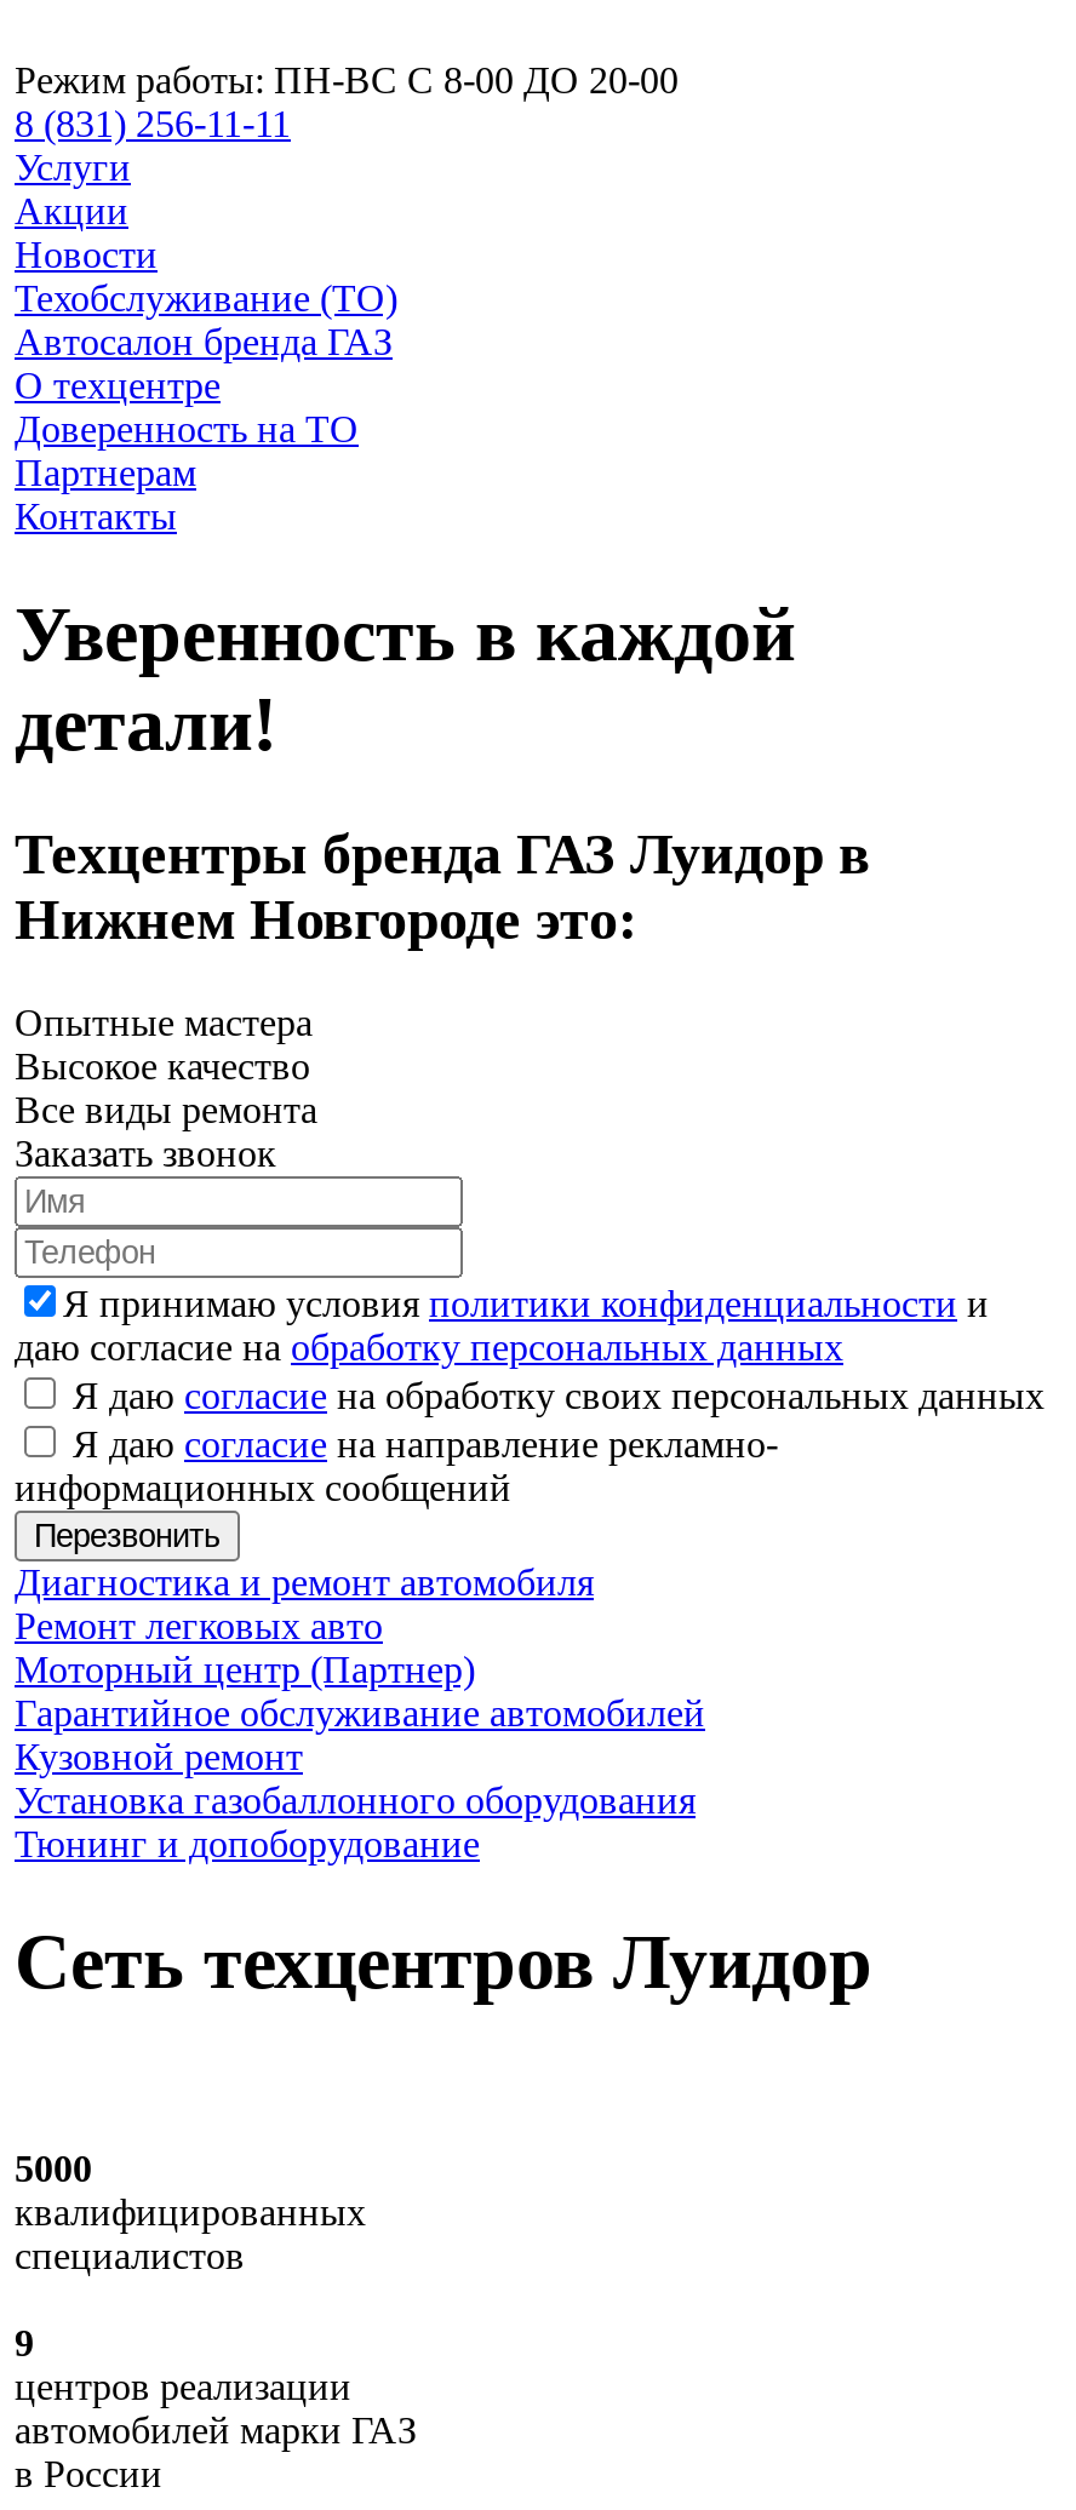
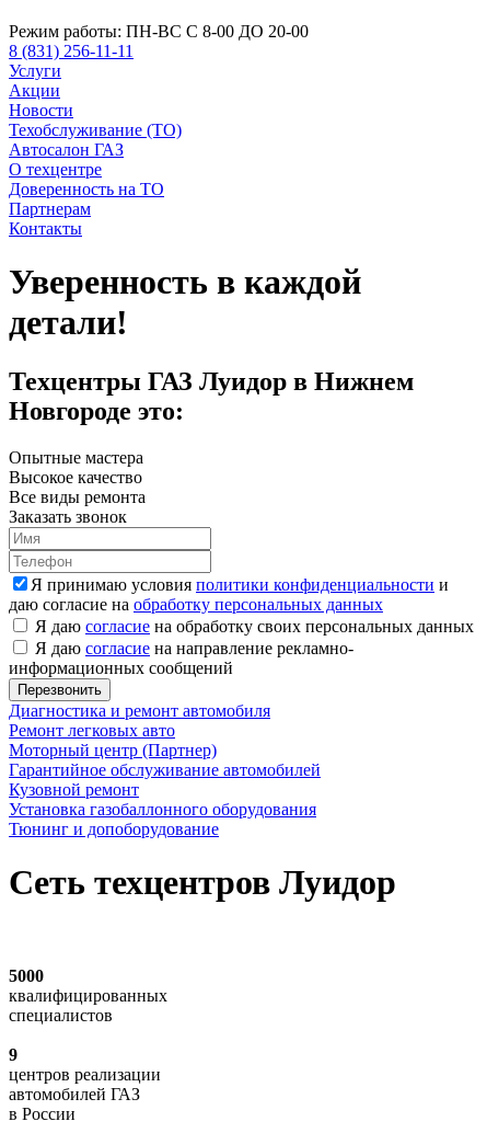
- Автосалон бренда ГАЗ
+ Автосалон ГАЗ

- Техцентры бренда ГАЗ Луидор в
- Нижнем Новгороде это:
+ Техцентры ГАЗ Луидор в Нижнем
+ Новгороде это:

- автомобилей марки ГАЗ
+ автомобилей ГАЗ
